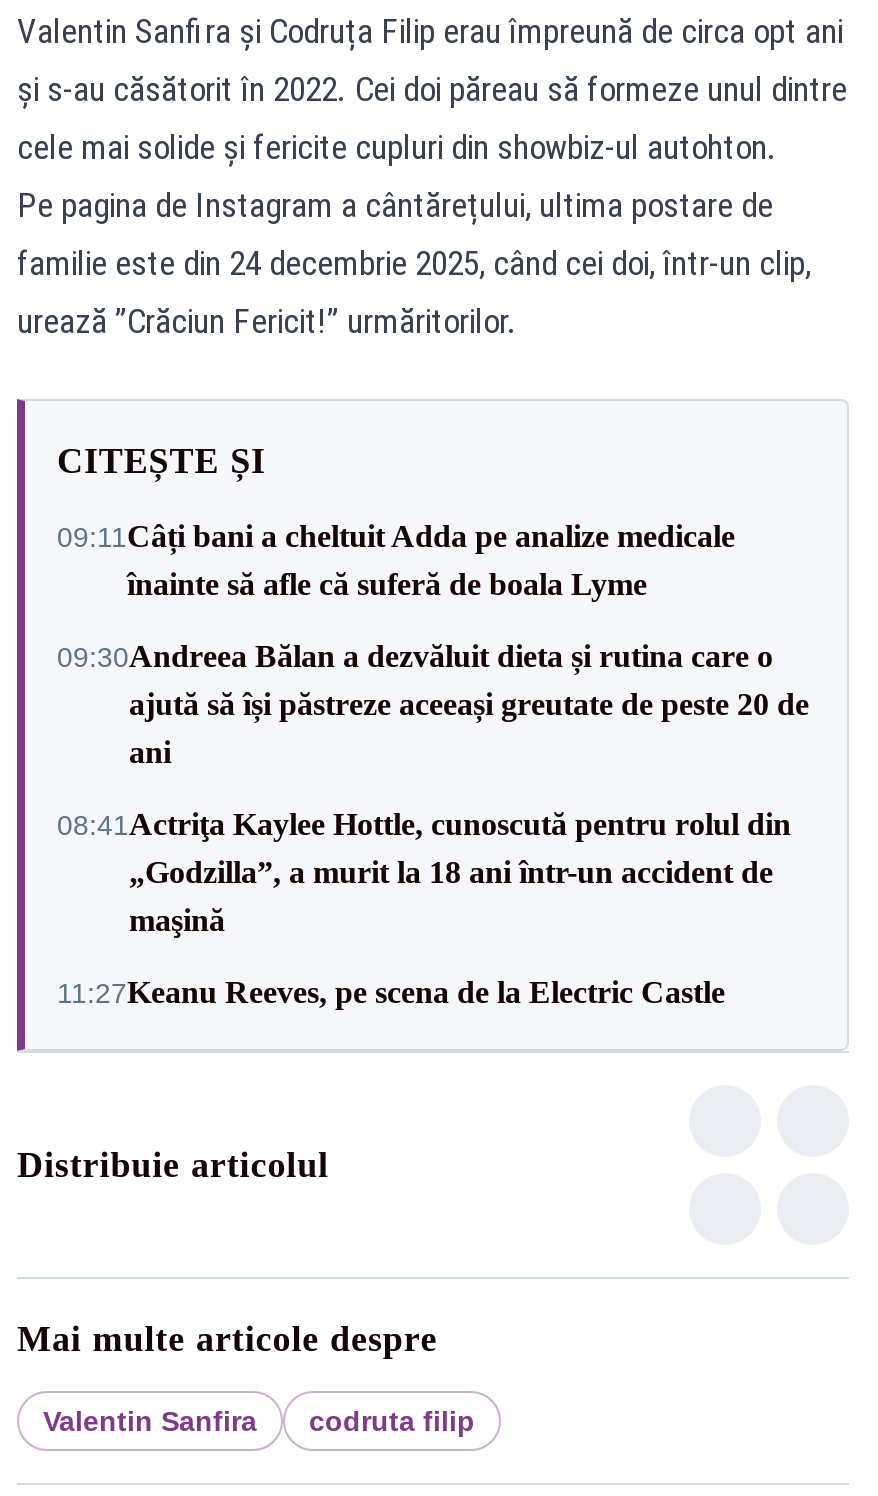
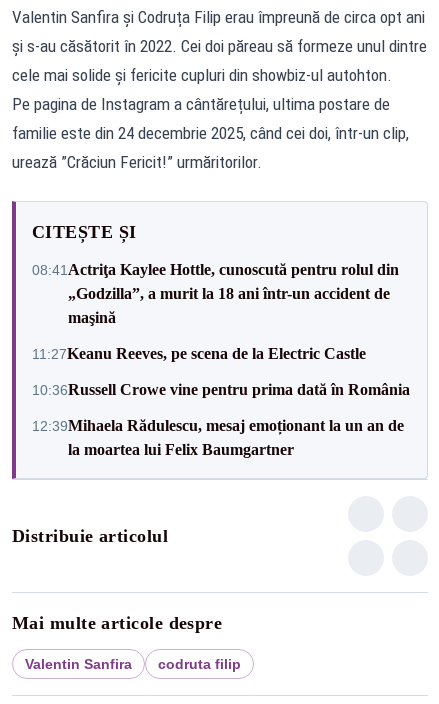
- 09:11Câți bani a cheltuit Adda pe analize medicale
- înainte să afle că suferă de boala Lyme
- 09:30Andreea Bălan a dezvăluit dieta și rutina care o
- ajută să își păstreze aceeași greutate de peste 20 de
- ani

moved up: 08:41Actriţa Kaylee Hottle, cunoscută pentru rolul din | „Godzilla”, a murit la 18 ani într-un accident de | maşină | 11:27Keanu Reeves, pe scena de la Electric Castle

+ 10:36Russell Crowe vine pentru prima dată în România
+ 12:39Mihaela Rădulescu, mesaj emoționant la un an de
+ la moartea lui Felix Baumgartner
